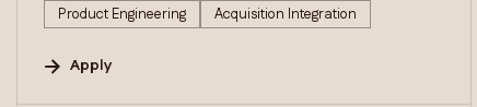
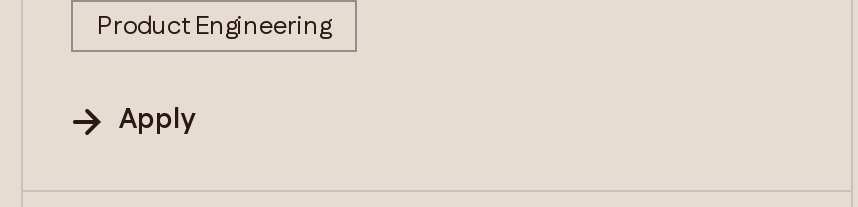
- Acquisition Integration
